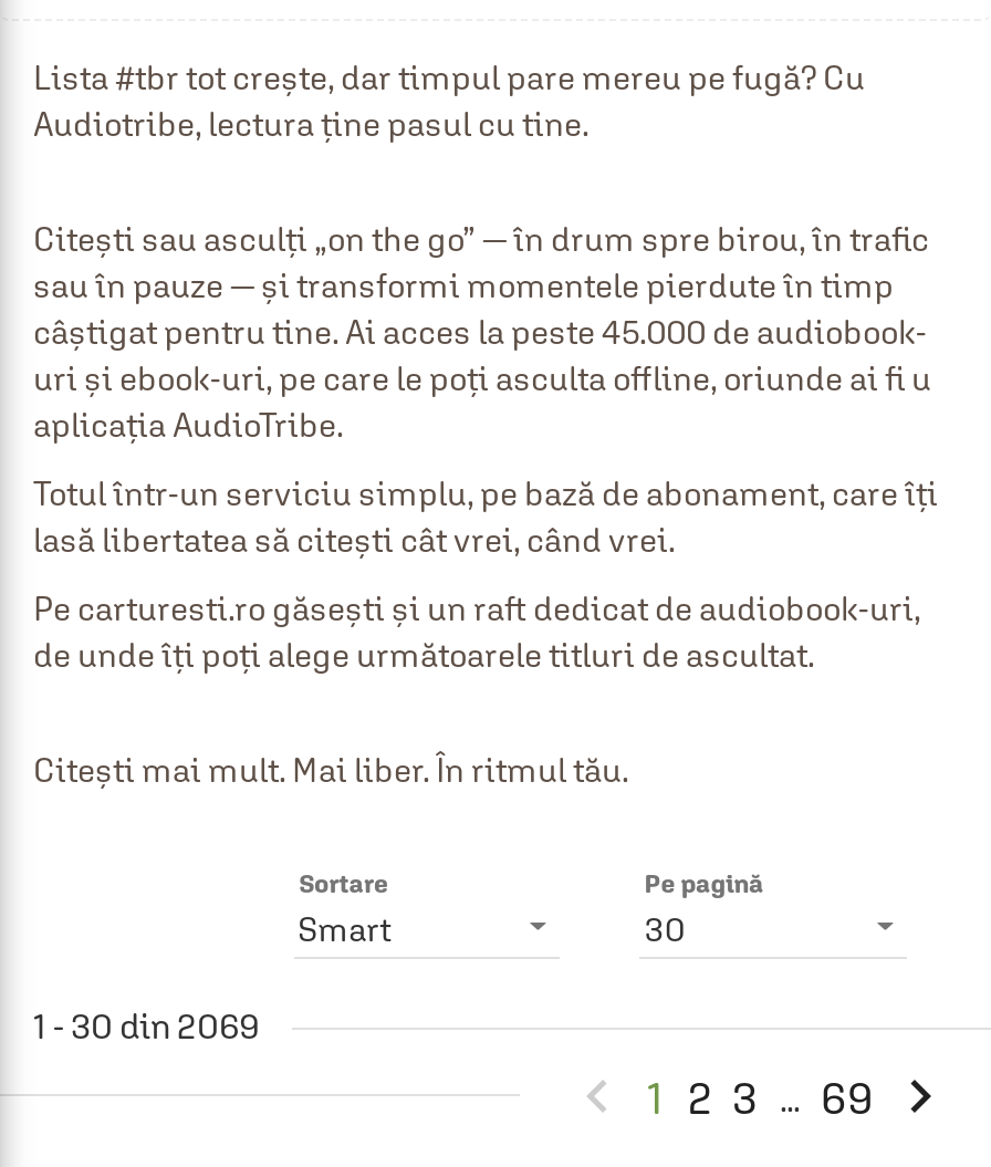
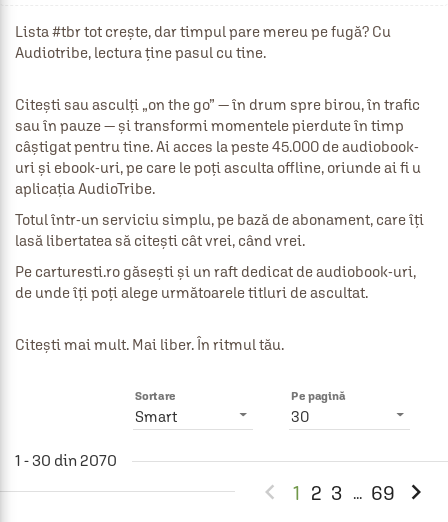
- 1 - 30 din 2069
+ 1 - 30 din 2070
